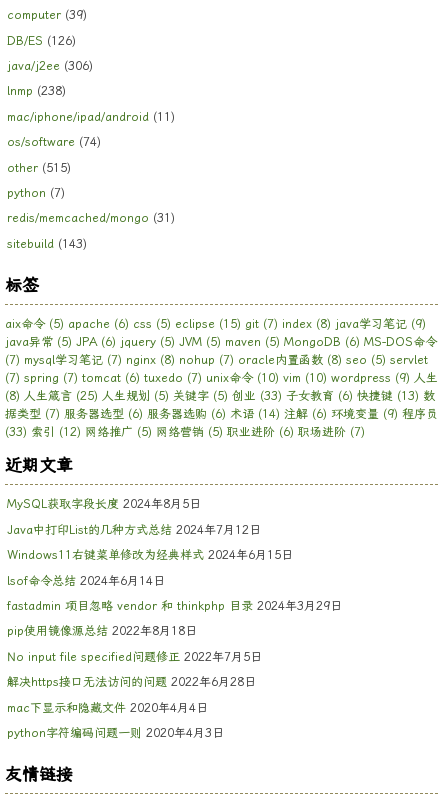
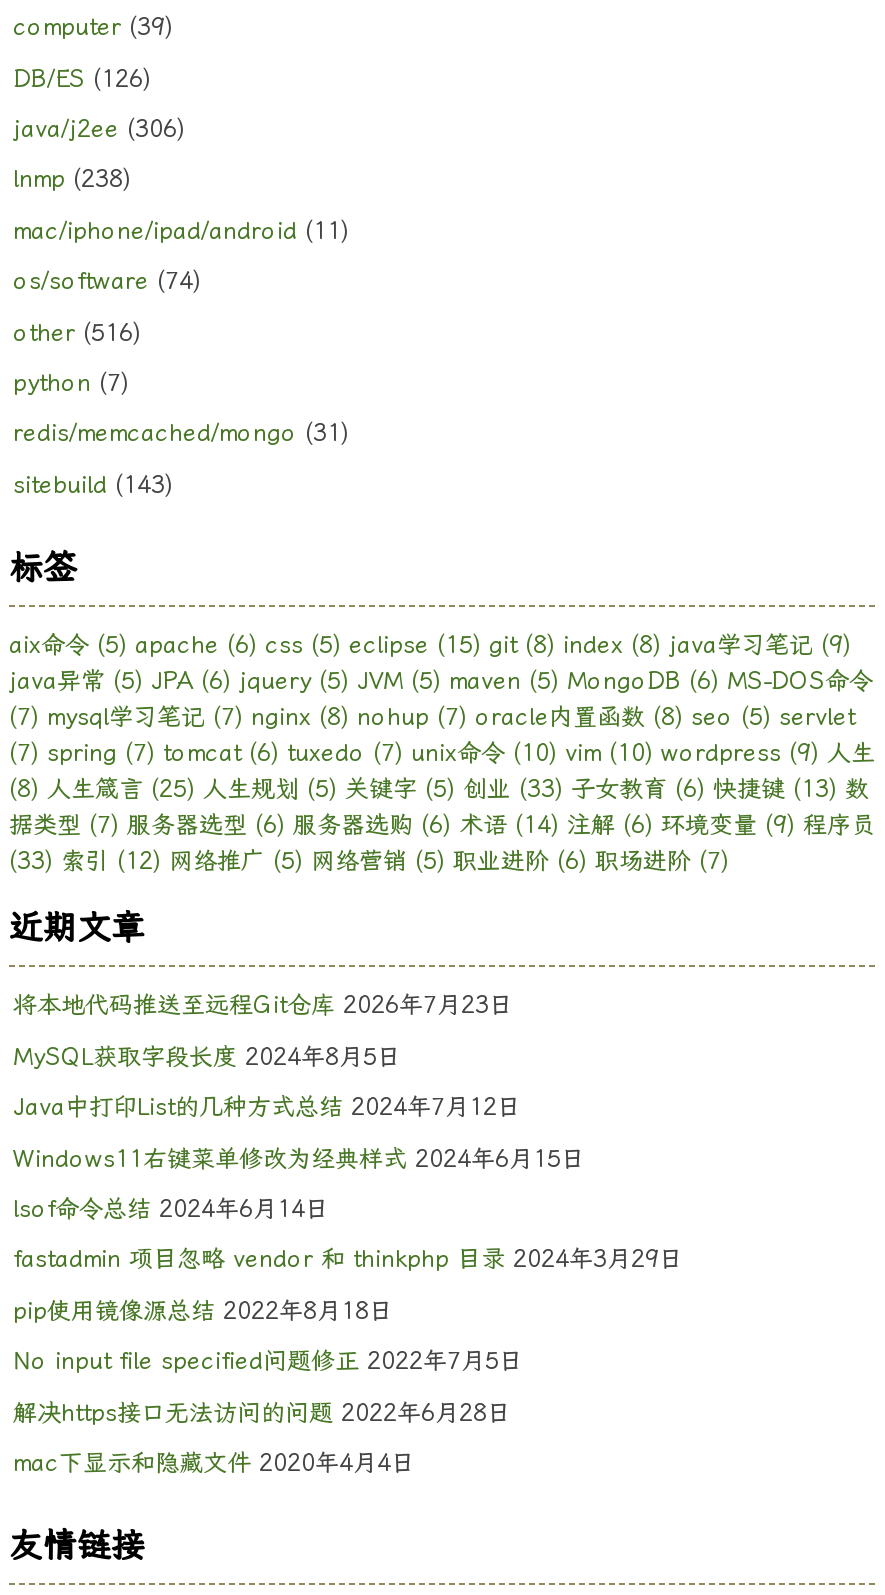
- other (515)
+ other (516)

- aix命令(5) apache (6) css (5) eclipse (15) git (7) index (8) java学习笔记(9)
+ aix命令(5) apache (6) css (5) eclipse (15) git (8) index (8) java学习笔记(9)

+ 将本地代码推送至远程Git仓库 2026年7月23日

moved down: MySQL获取字段长度 2024年8月5日 | Java中打印List的几种方式总结 2024年7月12日 | Windows11右键菜单修改为经典样式 2024年6月15日 | ... | 解决https接口无法访问的问题 2022年6月28日 | mac下显示和隐藏文件 2020年4月4日

- python字符编码问题一则 2020年4月3日
